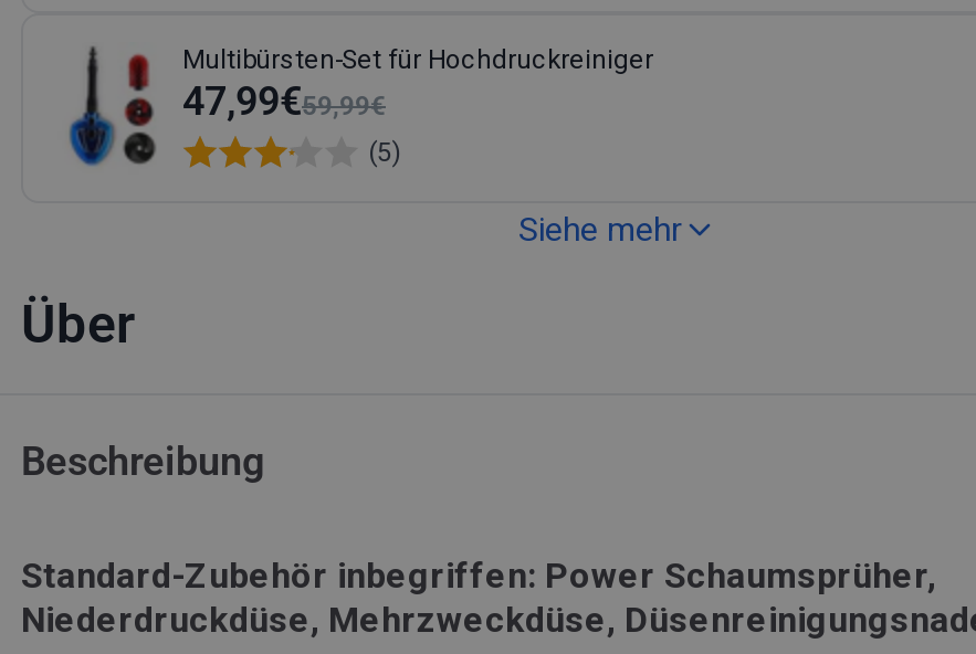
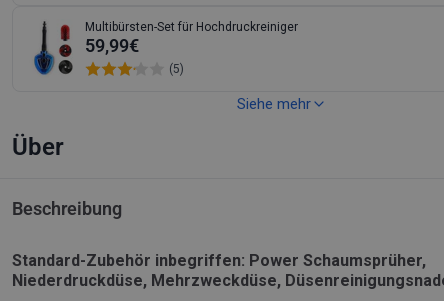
- 47,99€59,99€
+ 59,99€
